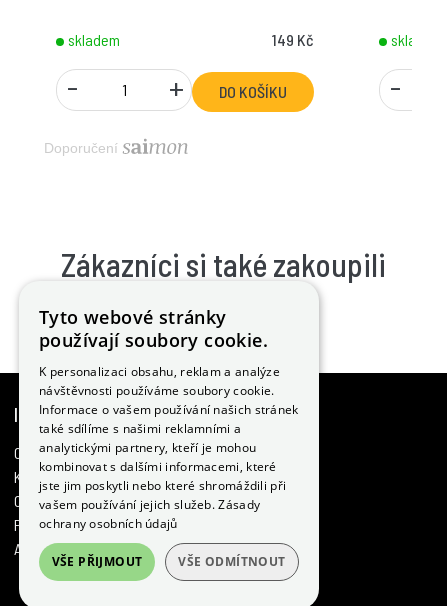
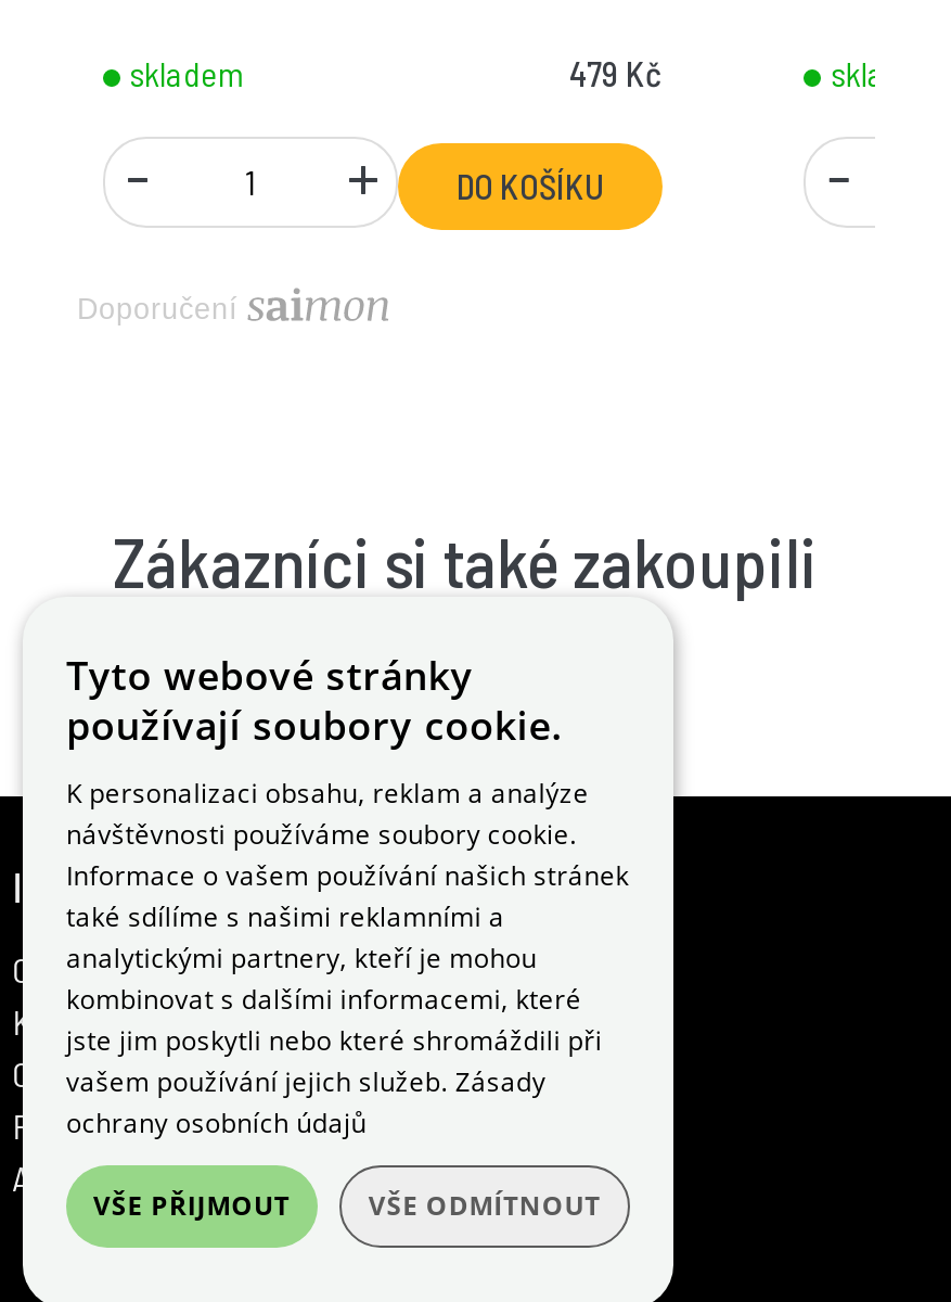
- 149 Kč
+ 479 Kč
